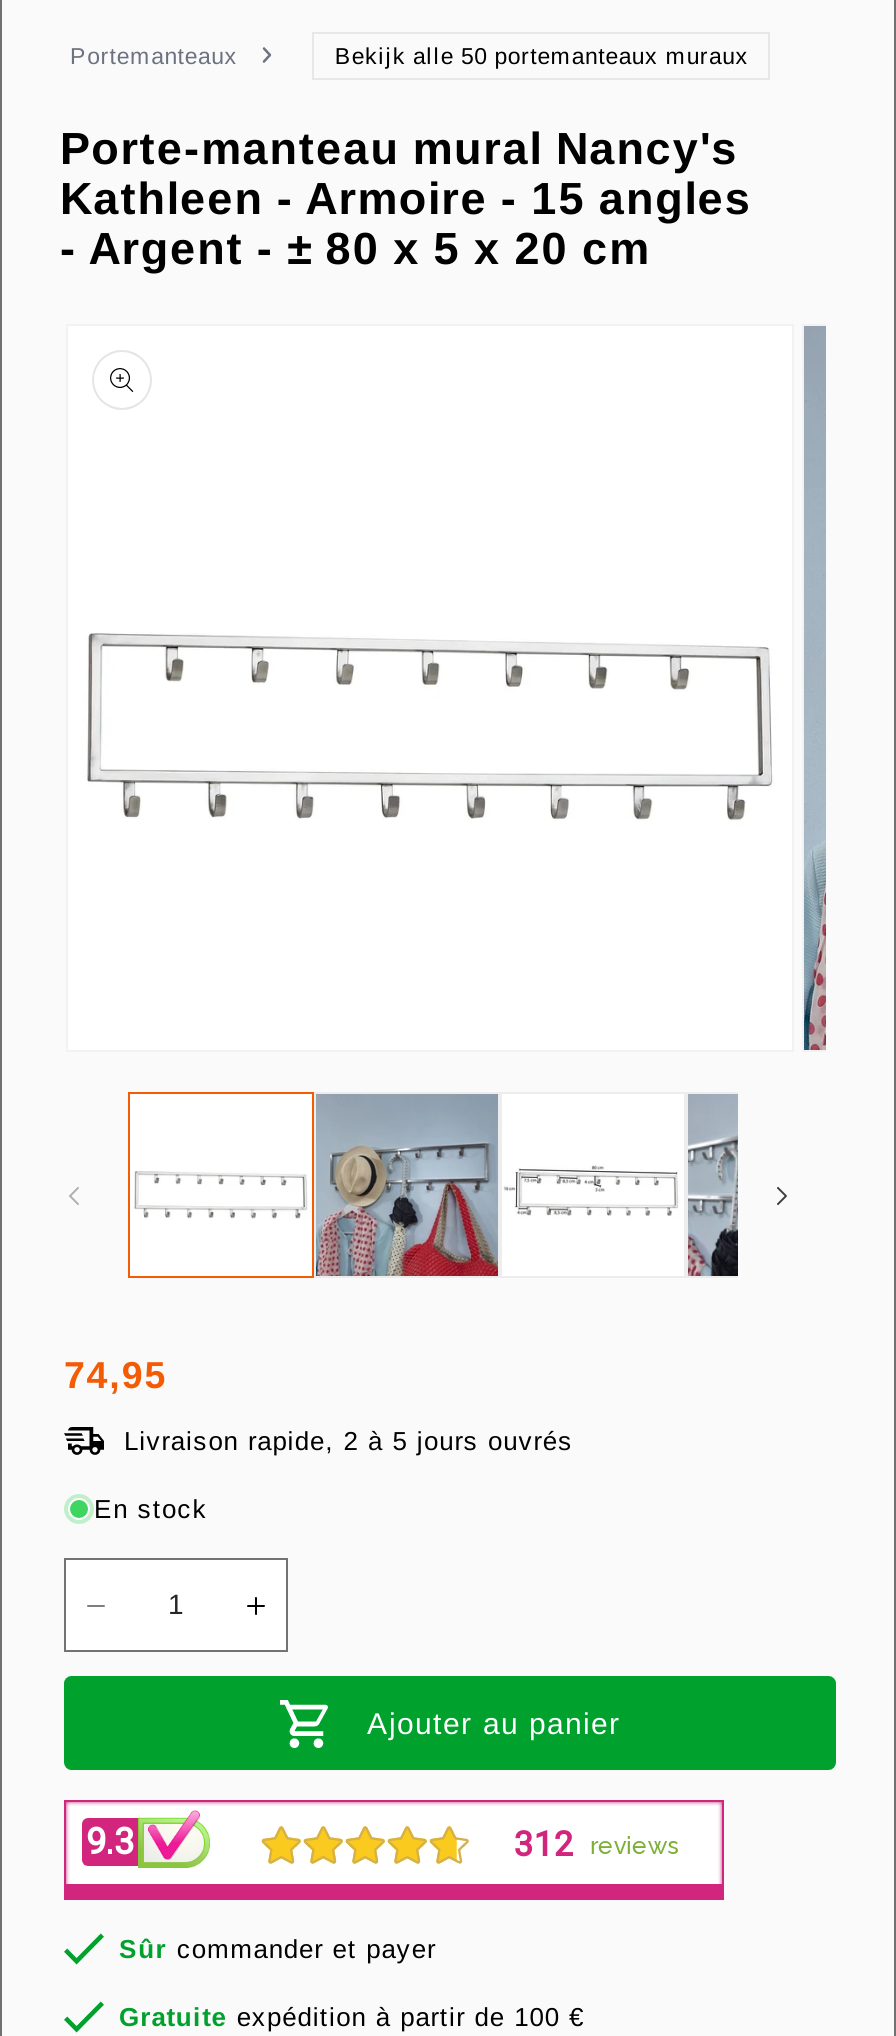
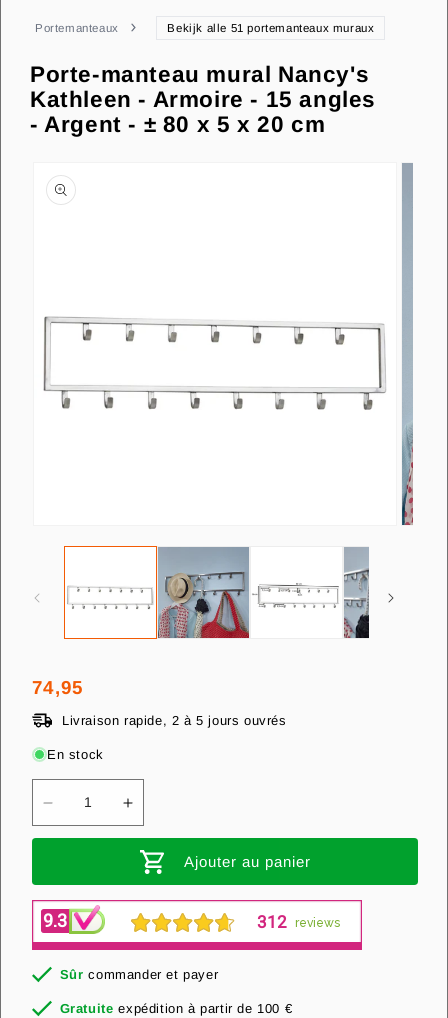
- Bekijk alle 50 portemanteaux muraux
+ Bekijk alle 51 portemanteaux muraux
